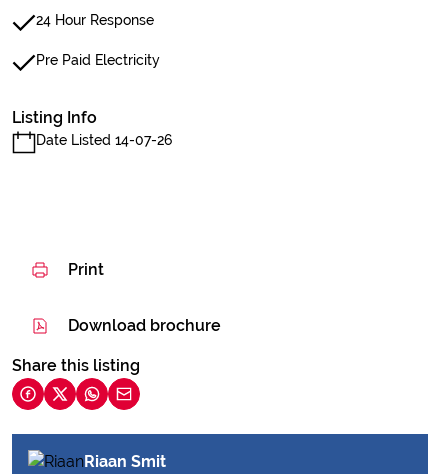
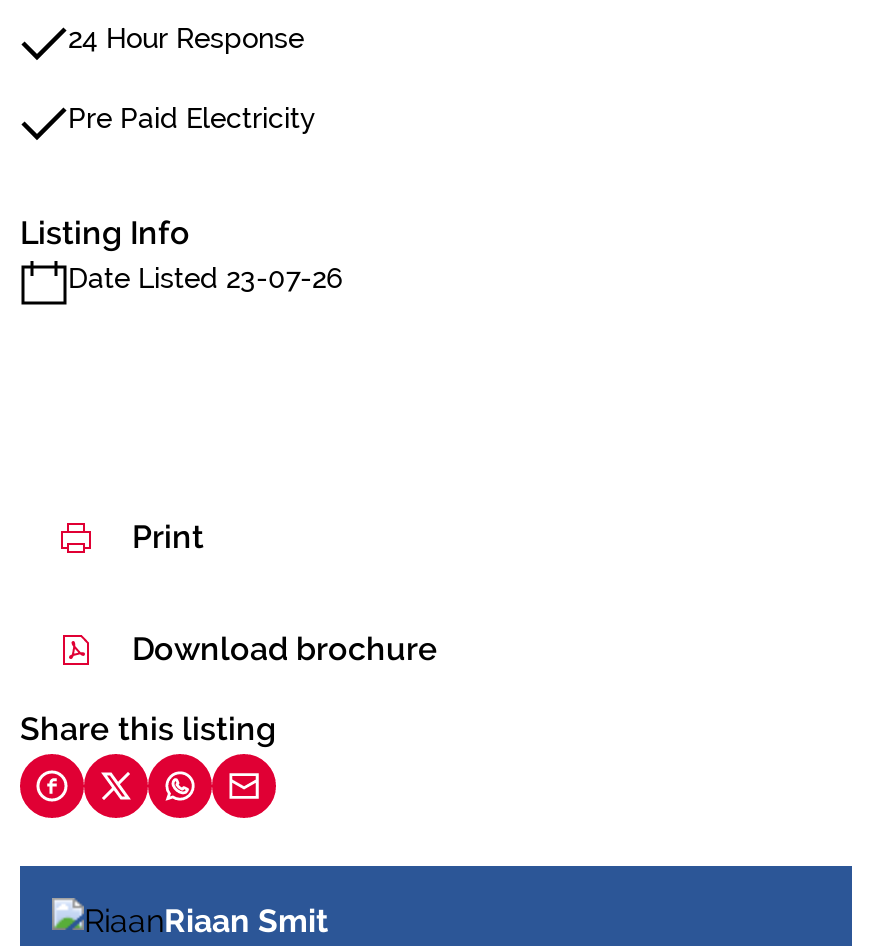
- Date Listed 14-07-26
+ Date Listed 23-07-26
